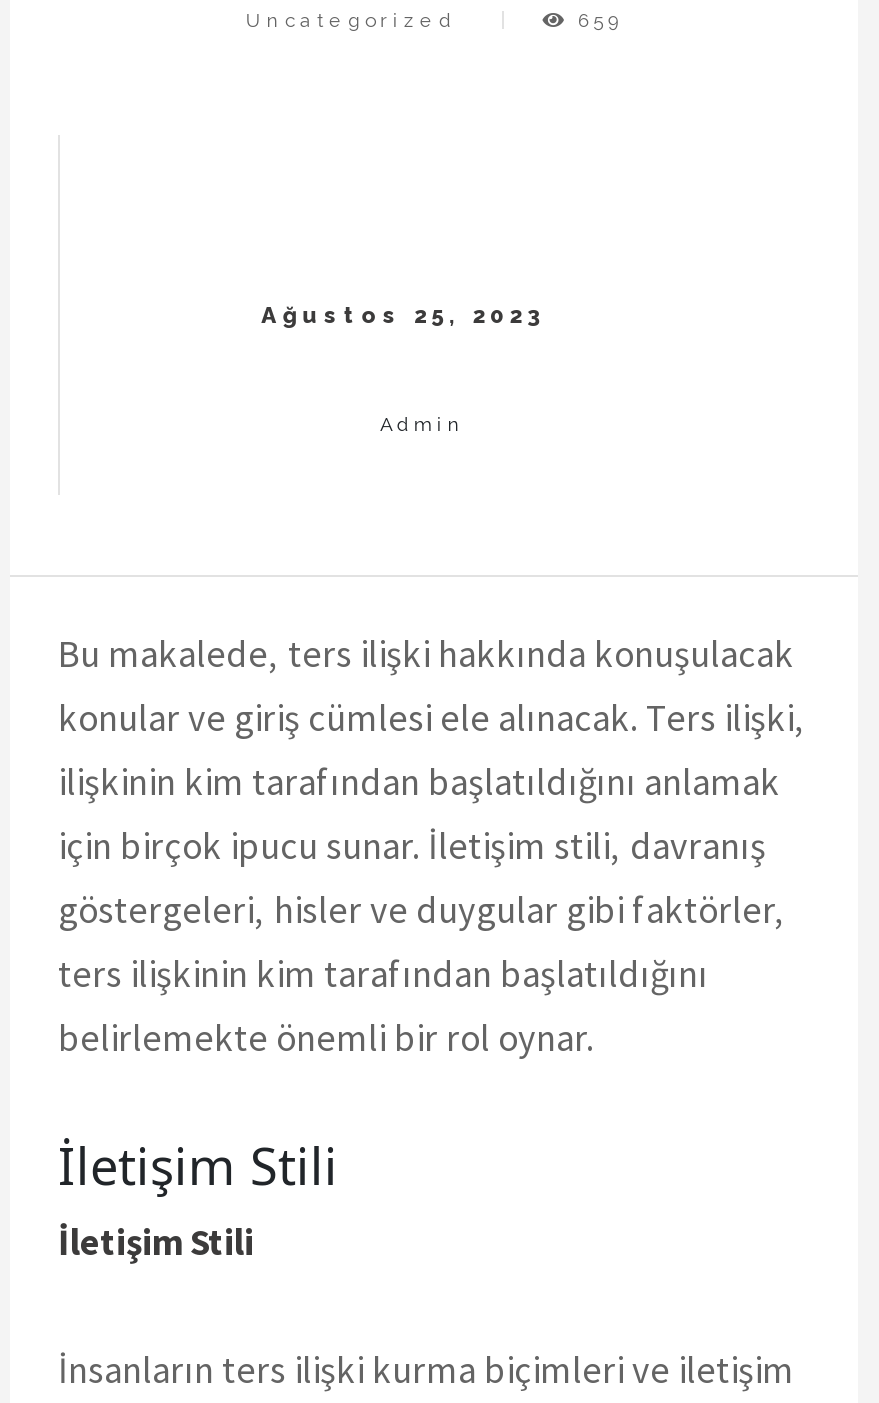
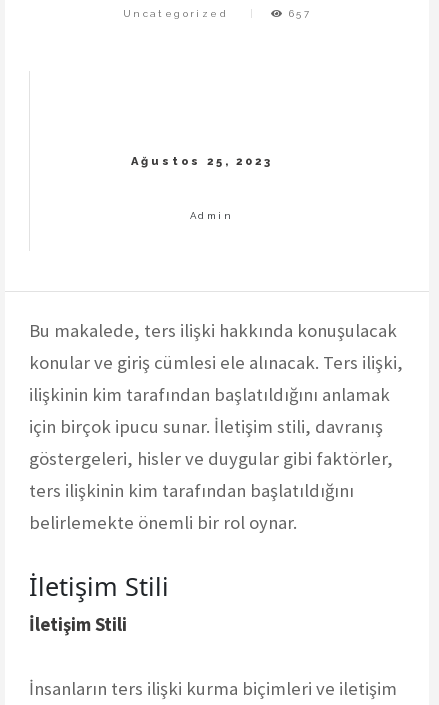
- 659
+ 657
